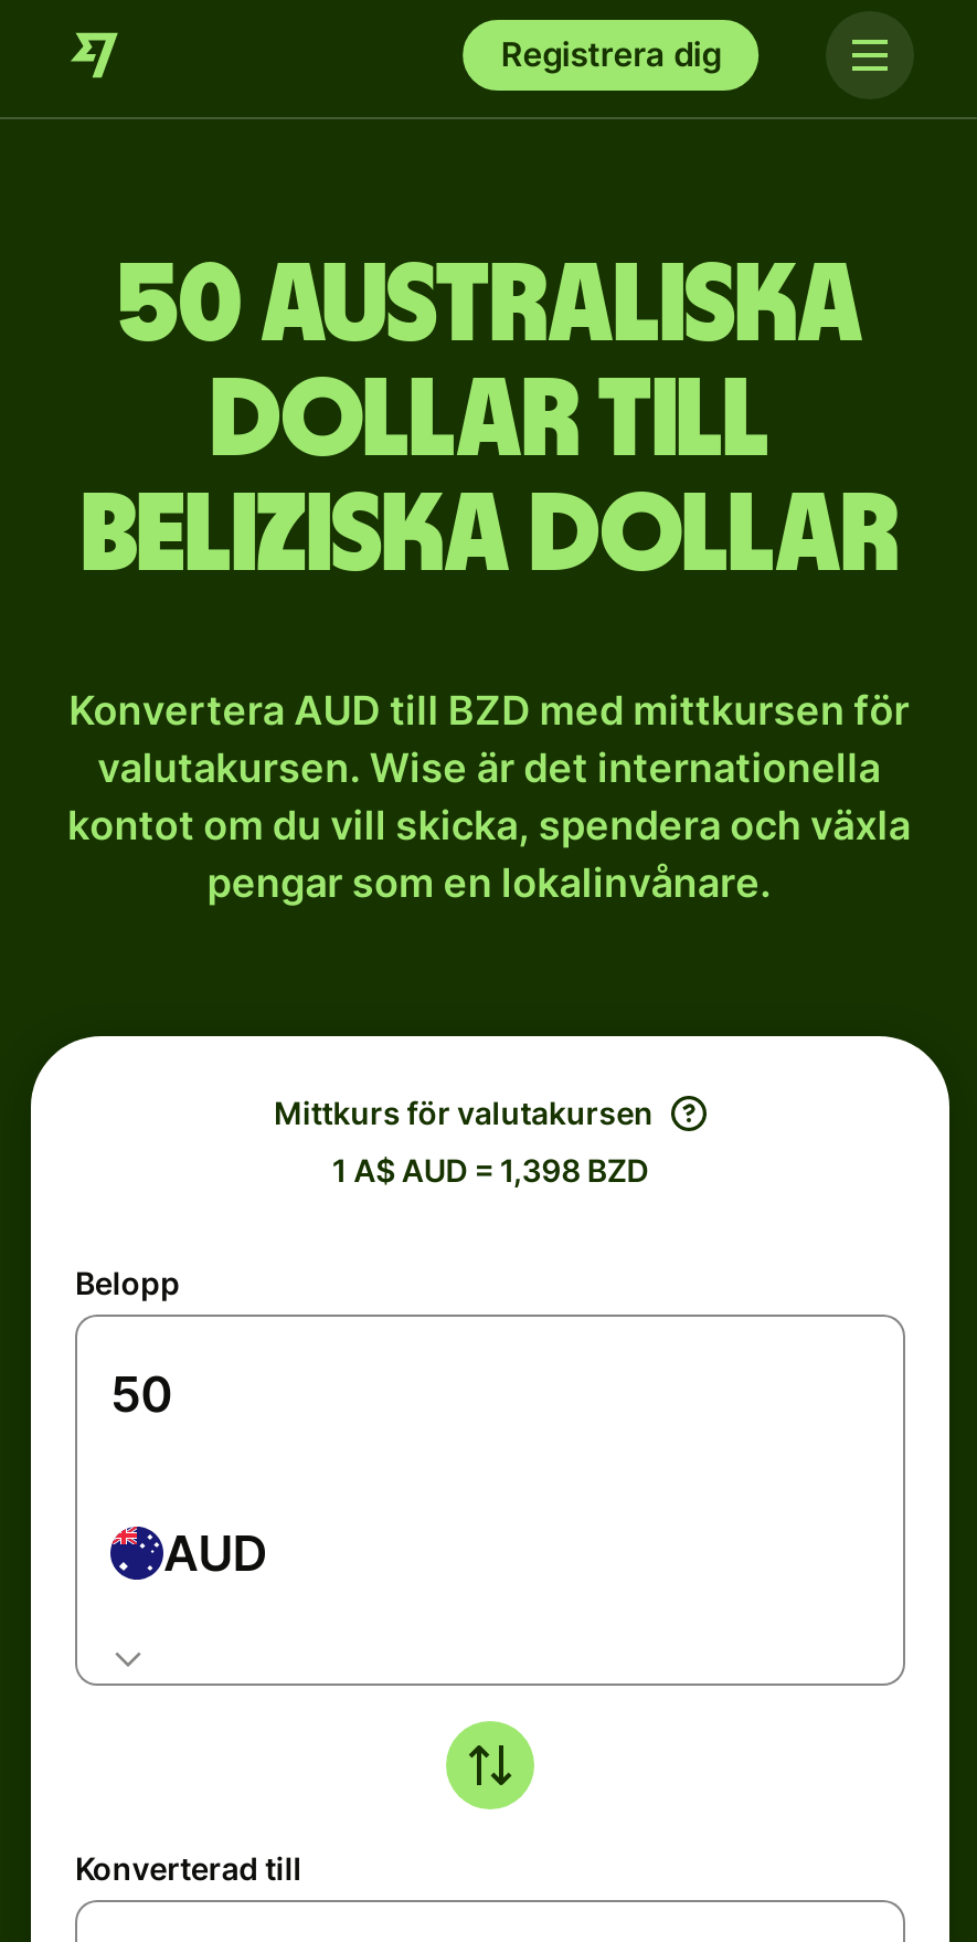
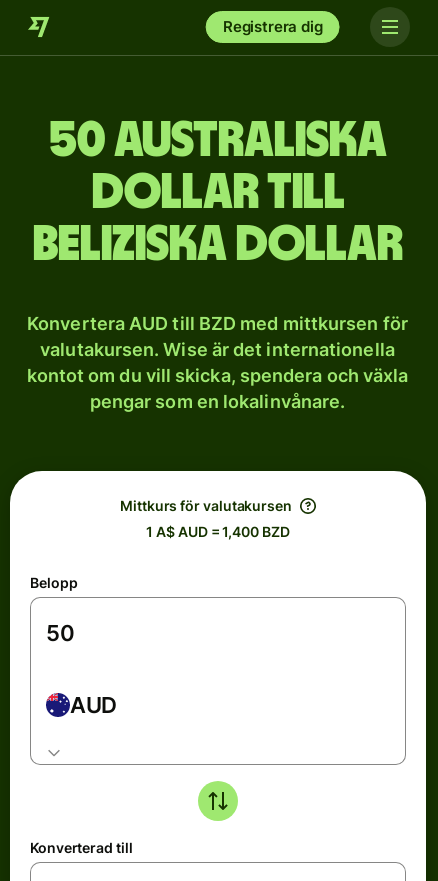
- 1 A$ AUD = 1,398 BZD
+ 1 A$ AUD = 1,400 BZD
